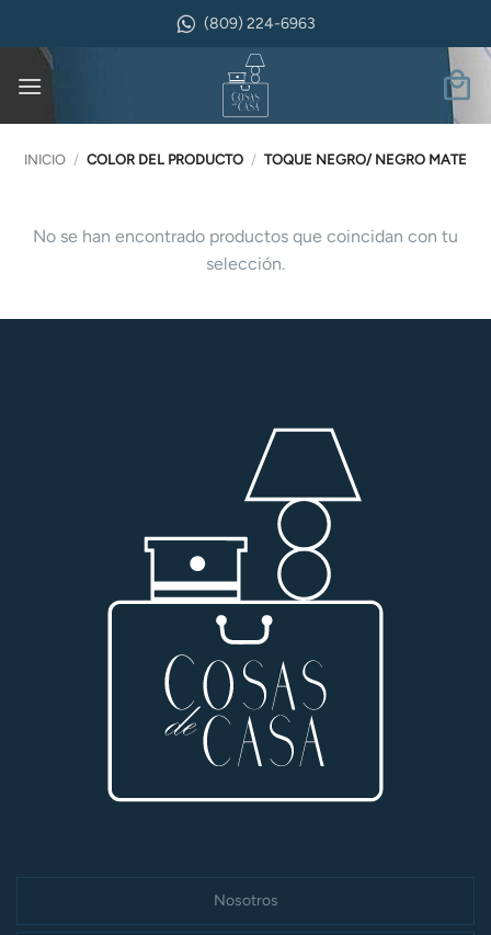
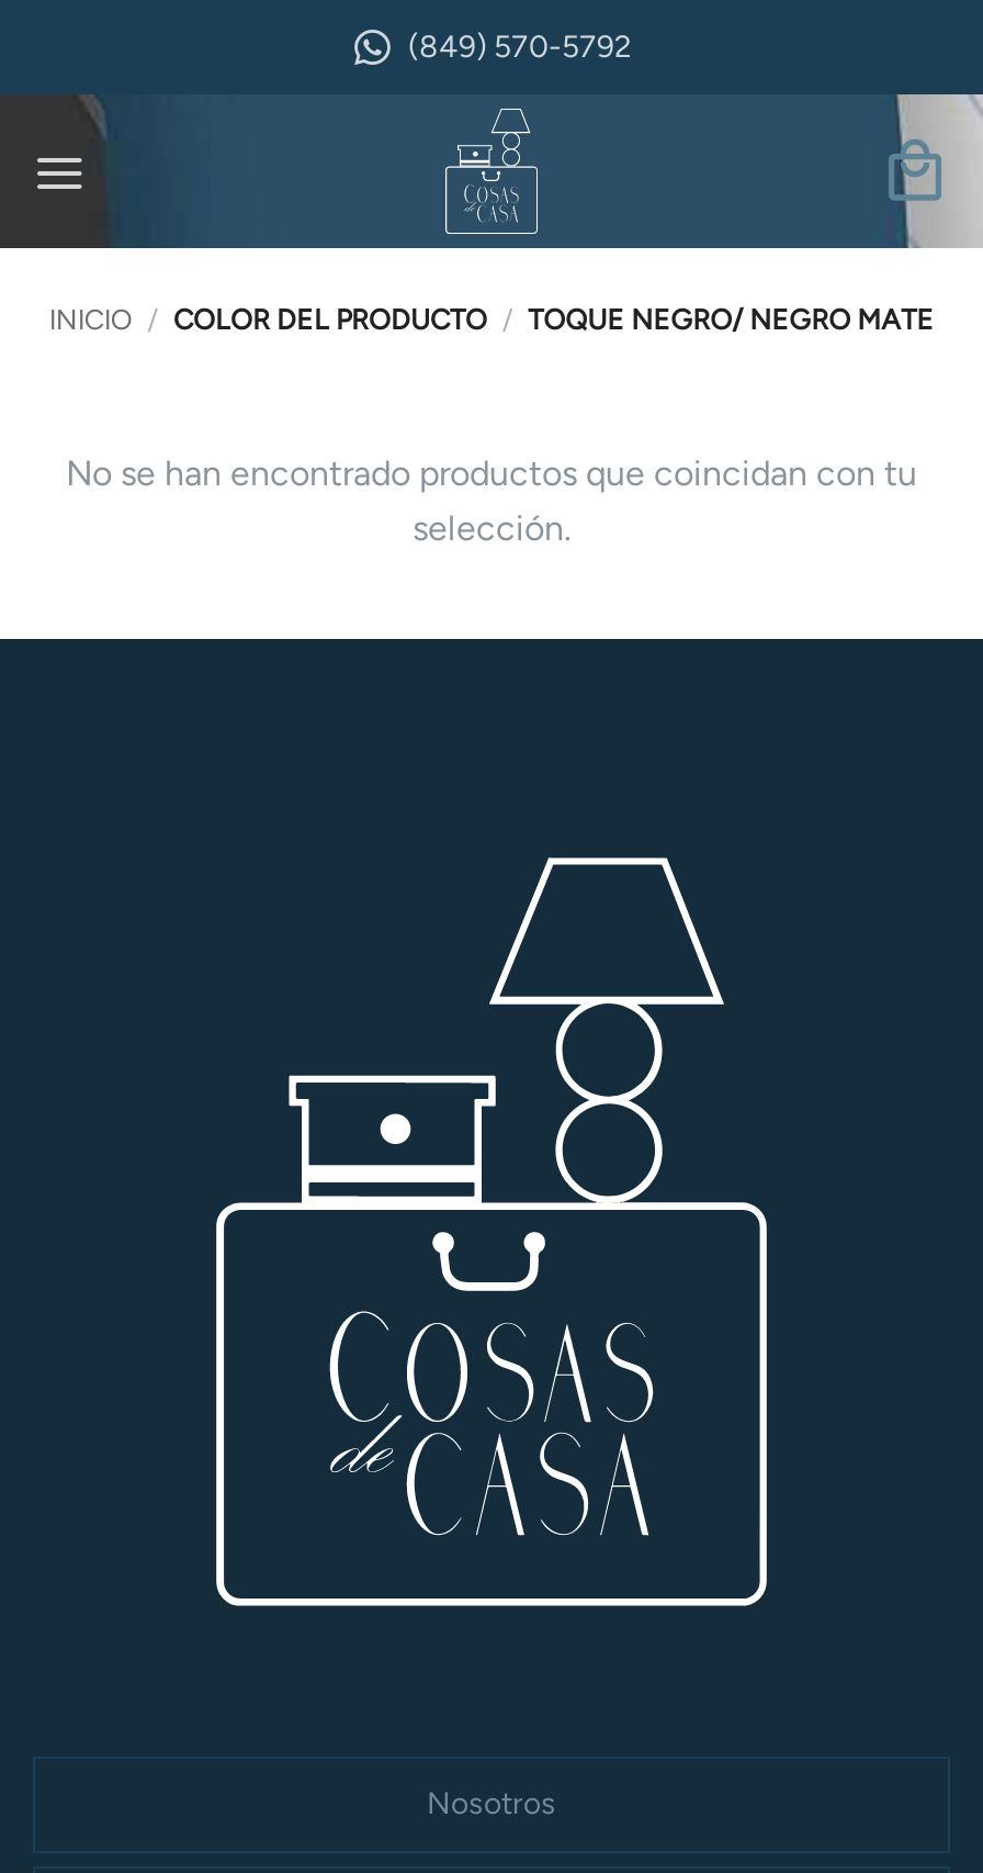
- (809) 224-6963
+ (849) 570-5792
